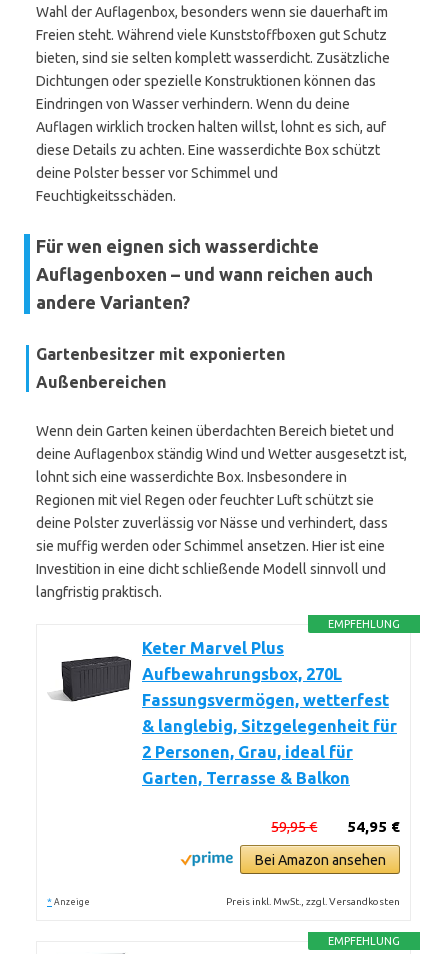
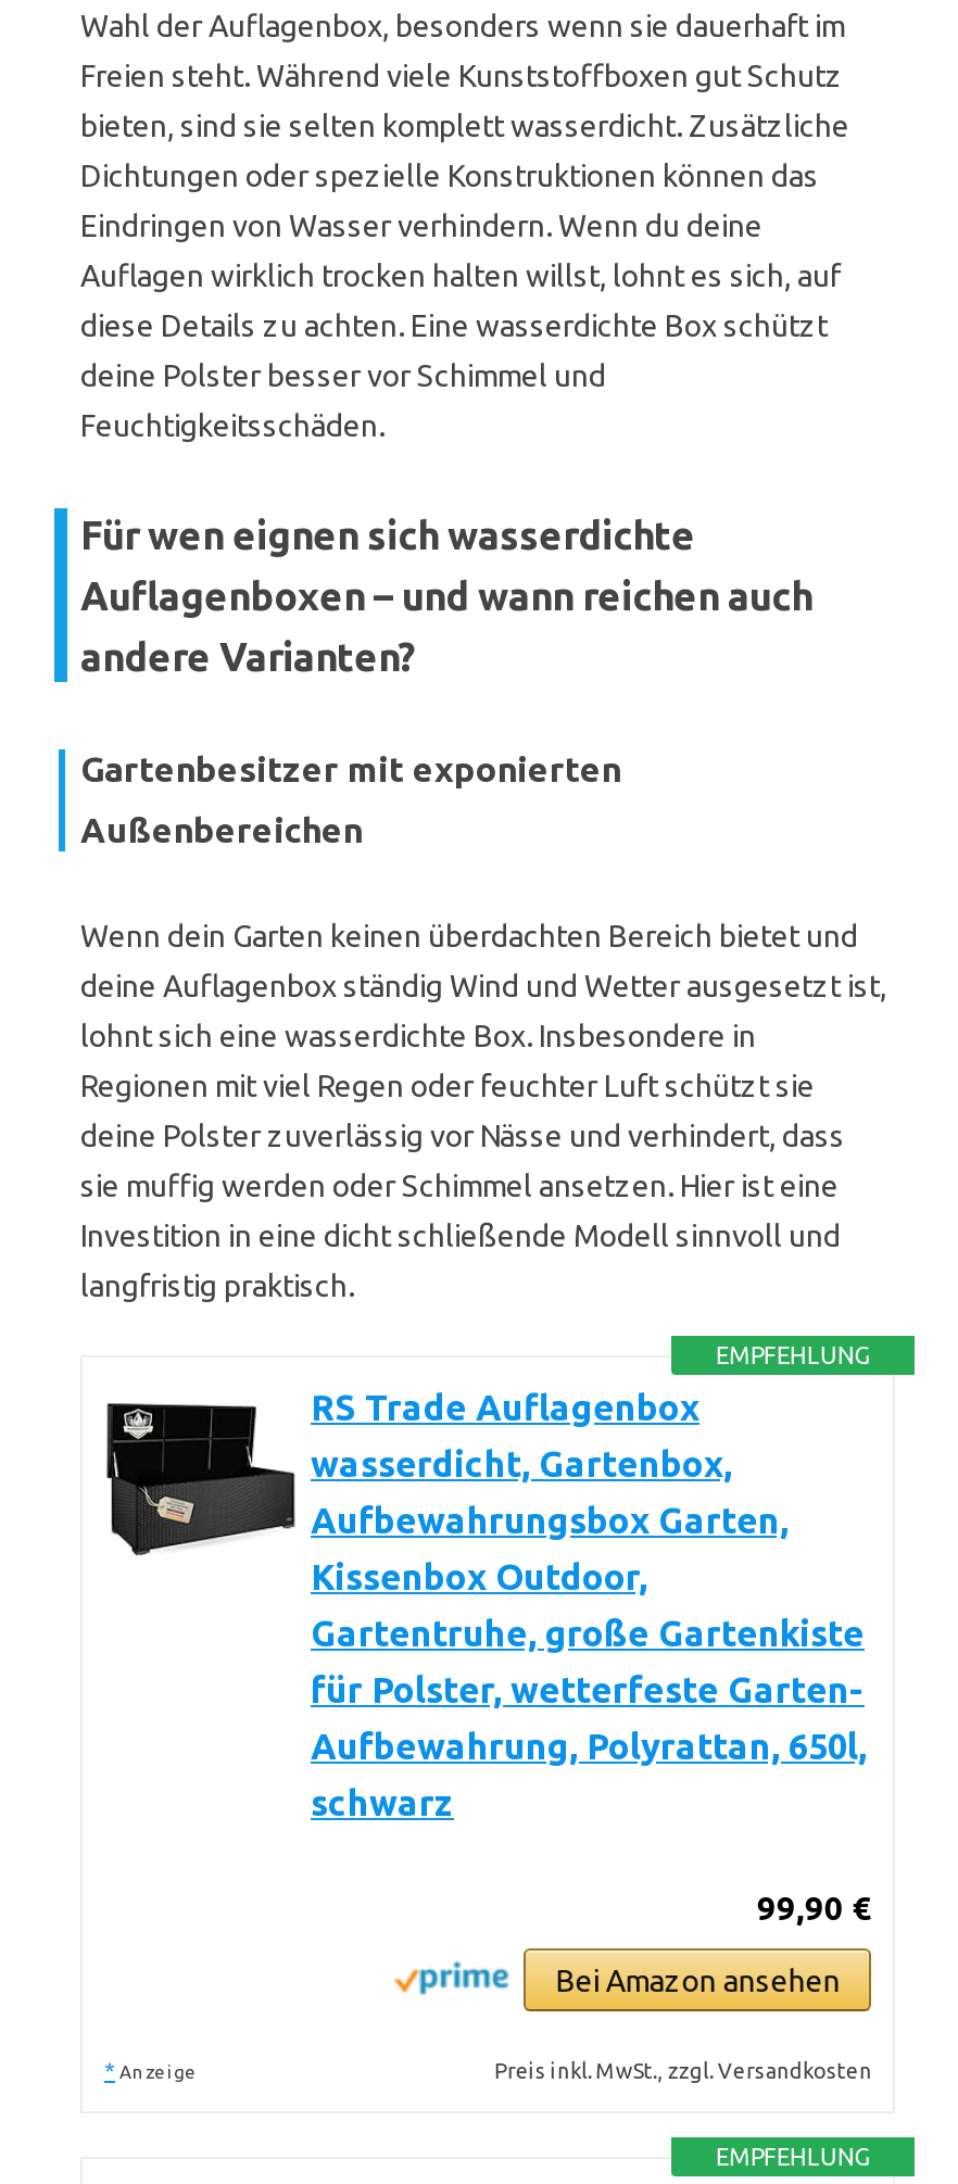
- [image]
- Keter Marvel Plus
- Aufbewahrungsbox, 270L
- Fassungsvermögen, wetterfest
- & langlebig, Sitzgelegenheit für
- 2 Personen, Grau, ideal für
- Garten, Terrasse & Balkon
+ [image]
+ RS Trade Auflagenbox
+ wasserdicht, Gartenbox,
+ Aufbewahrungsbox Garten,
+ Kissenbox Outdoor,
+ Gartentruhe, große Gartenkiste
+ für Polster, wetterfeste Garten-
+ Aufbewahrung, Polyrattan, 650l,
+ schwarz

- 54,95 €
- 59,95 €
+ 99,90 €
